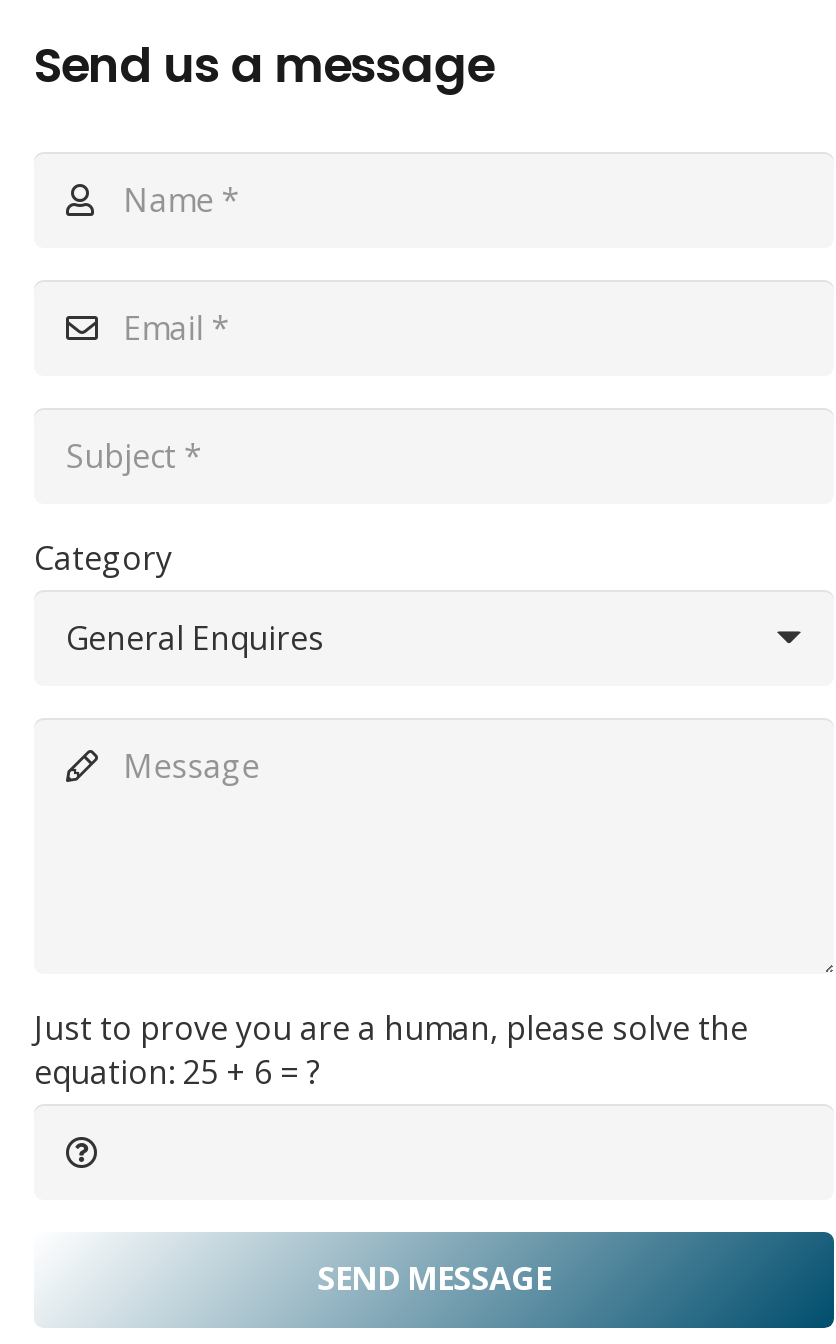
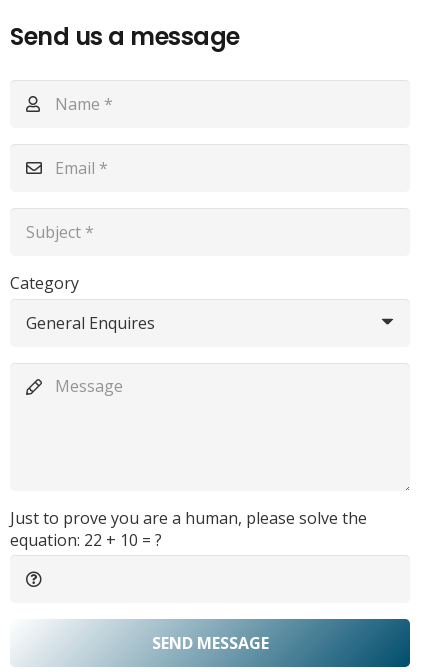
- equation: 25 + 6 = ?
+ equation: 22 + 10 = ?
